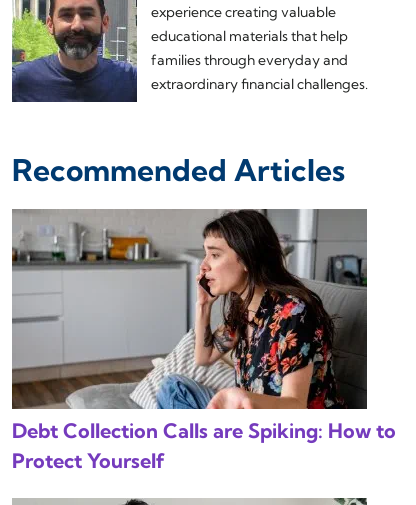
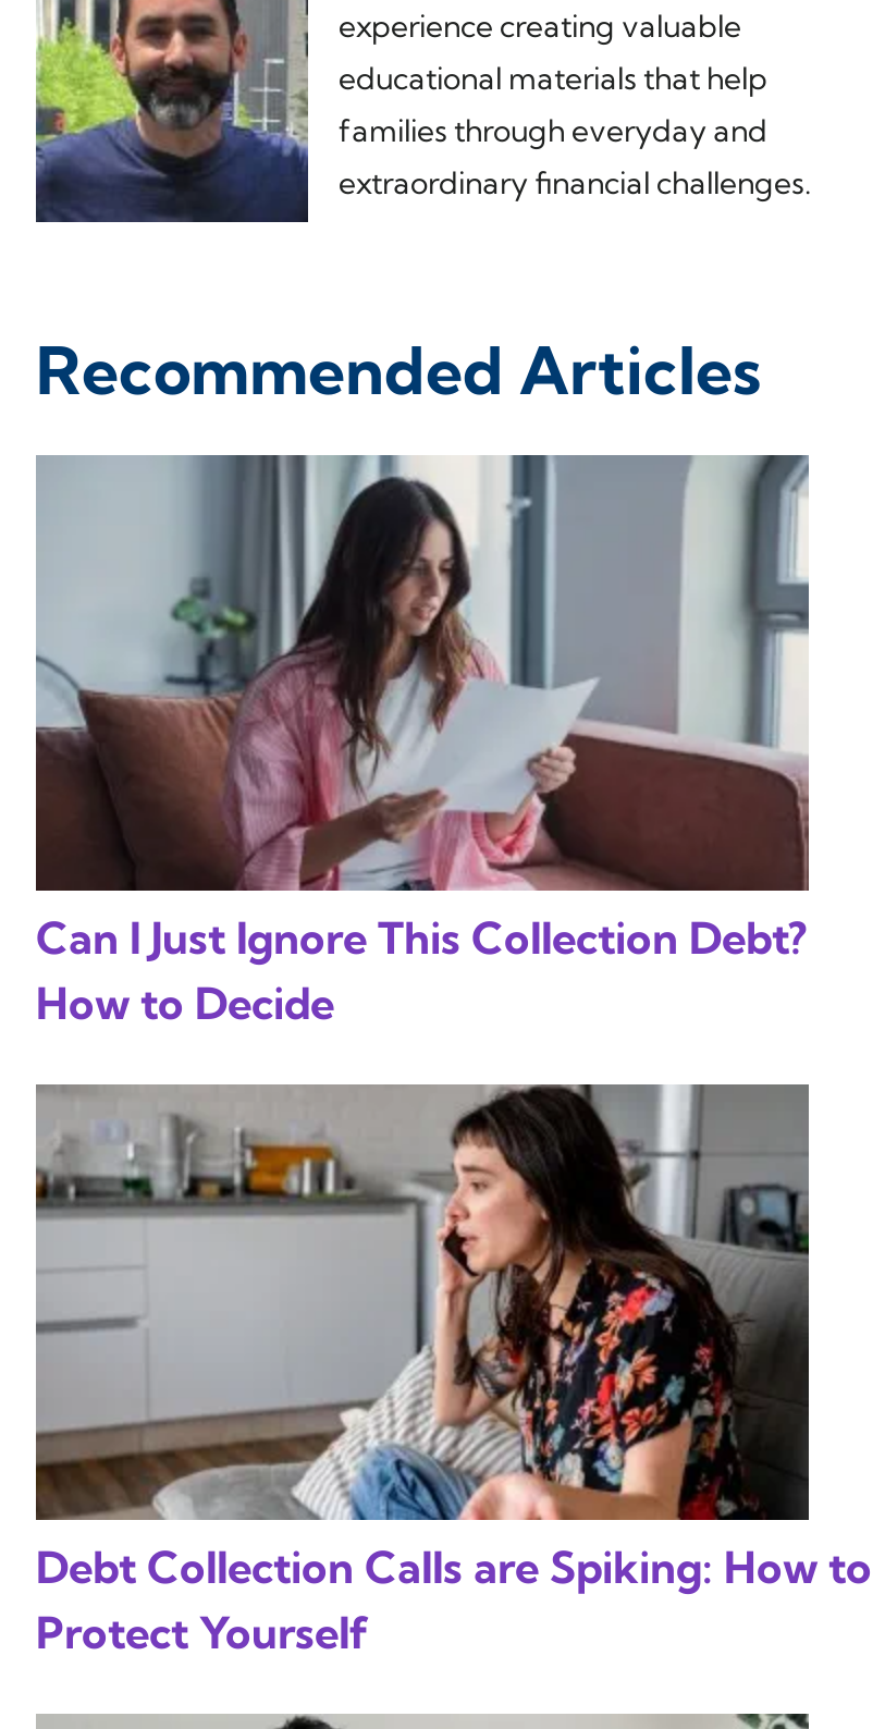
+ [image]
+ Can I Just Ignore This Collection Debt?
+ How to Decide
